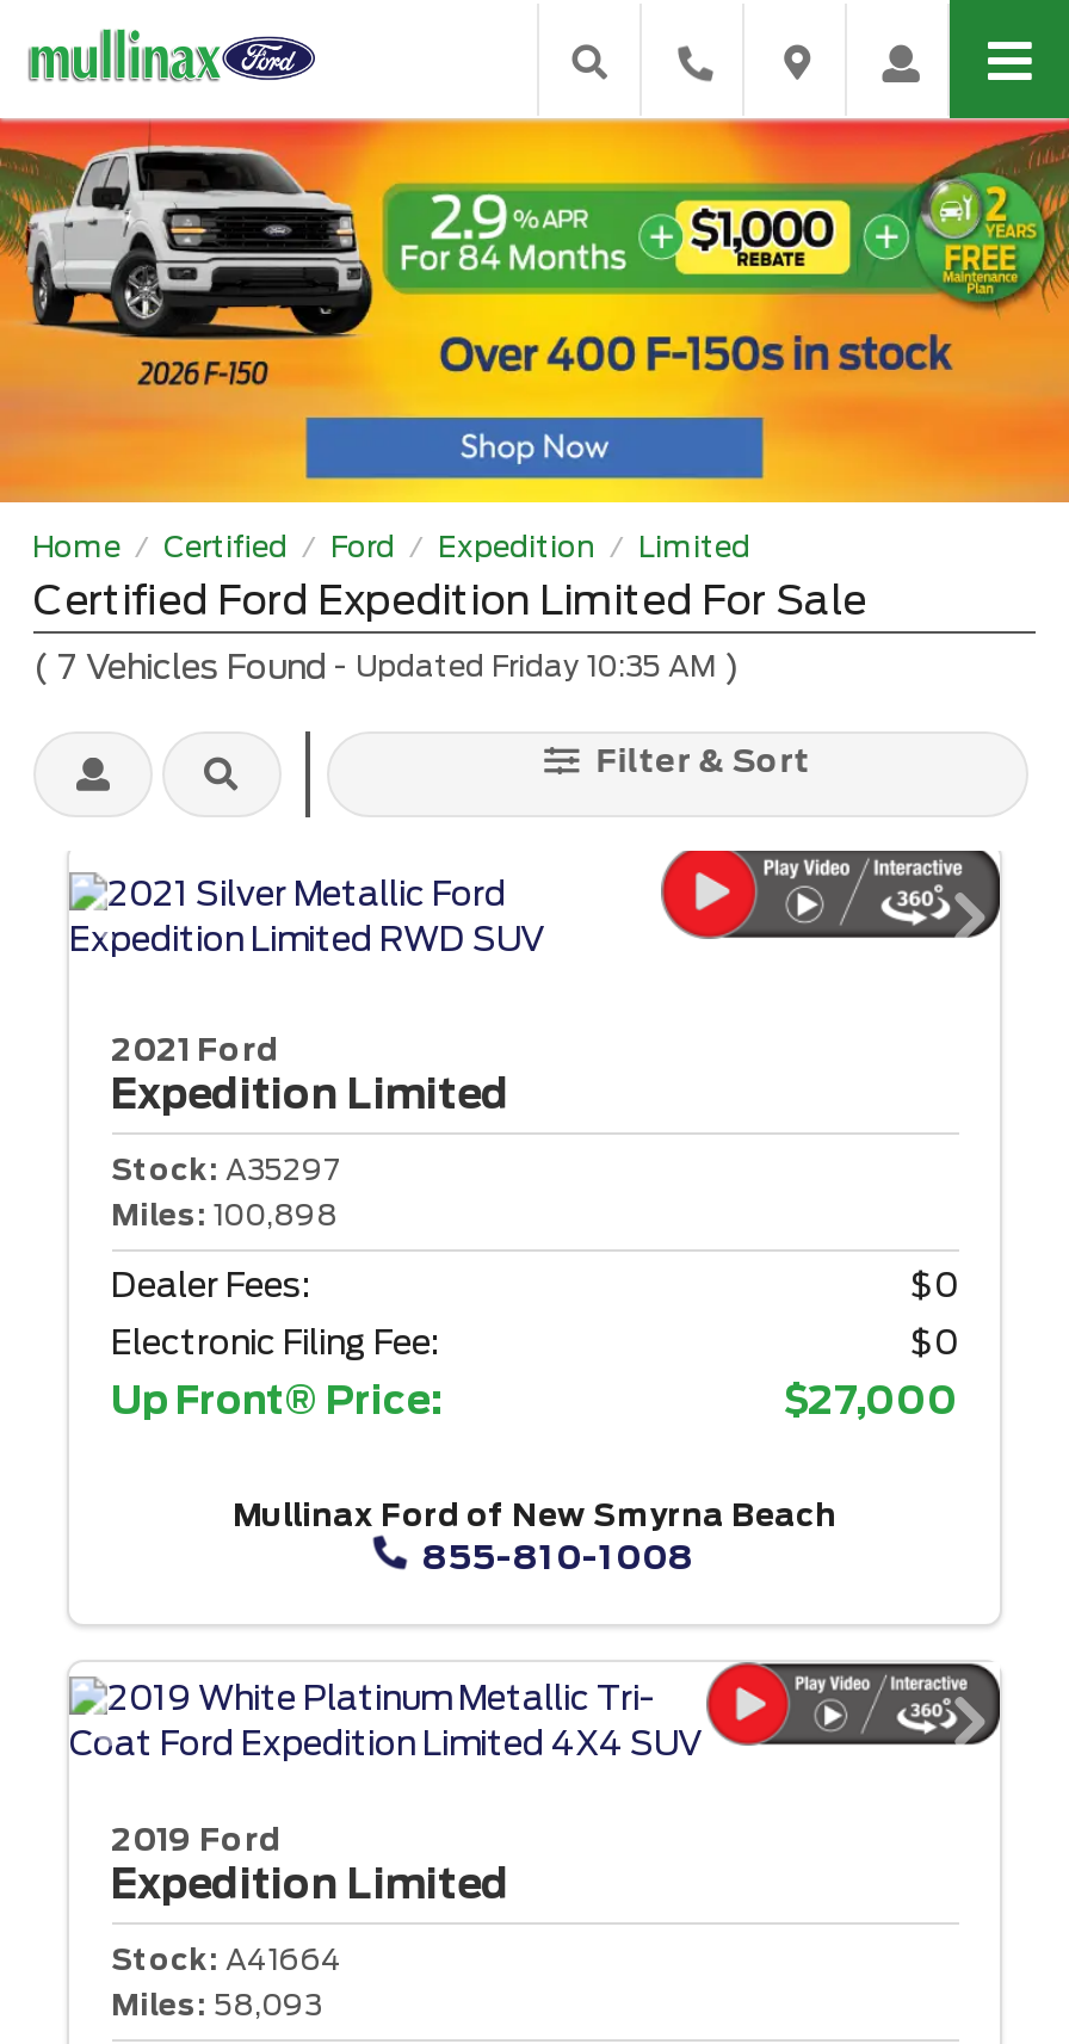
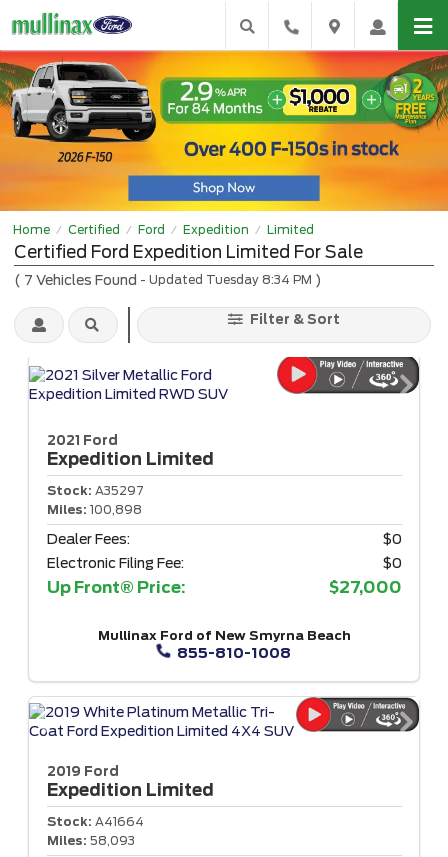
- (7 Vehicles Found - Updated Friday 10:35 AM)
+ (7 Vehicles Found - Updated Tuesday 8:34 PM)
